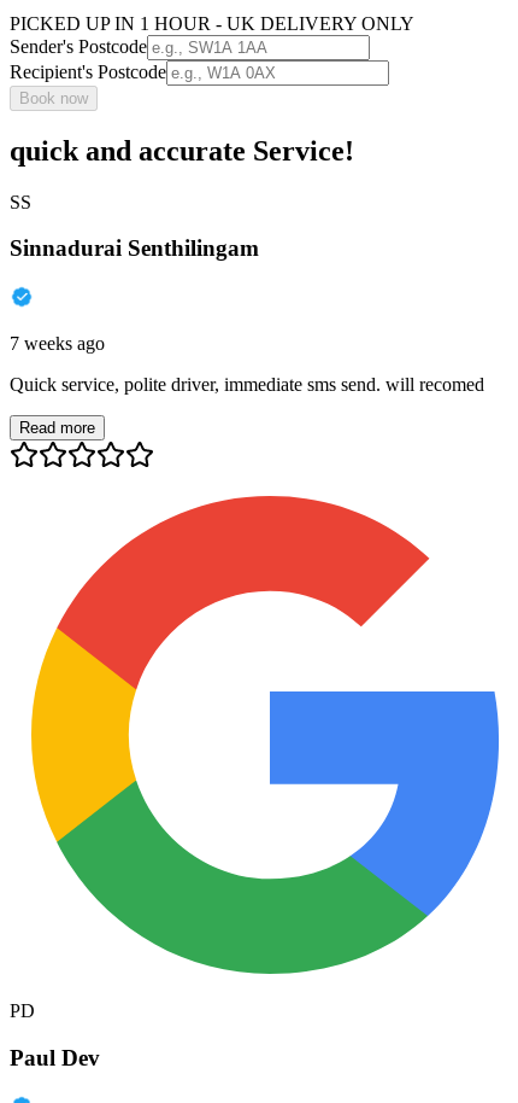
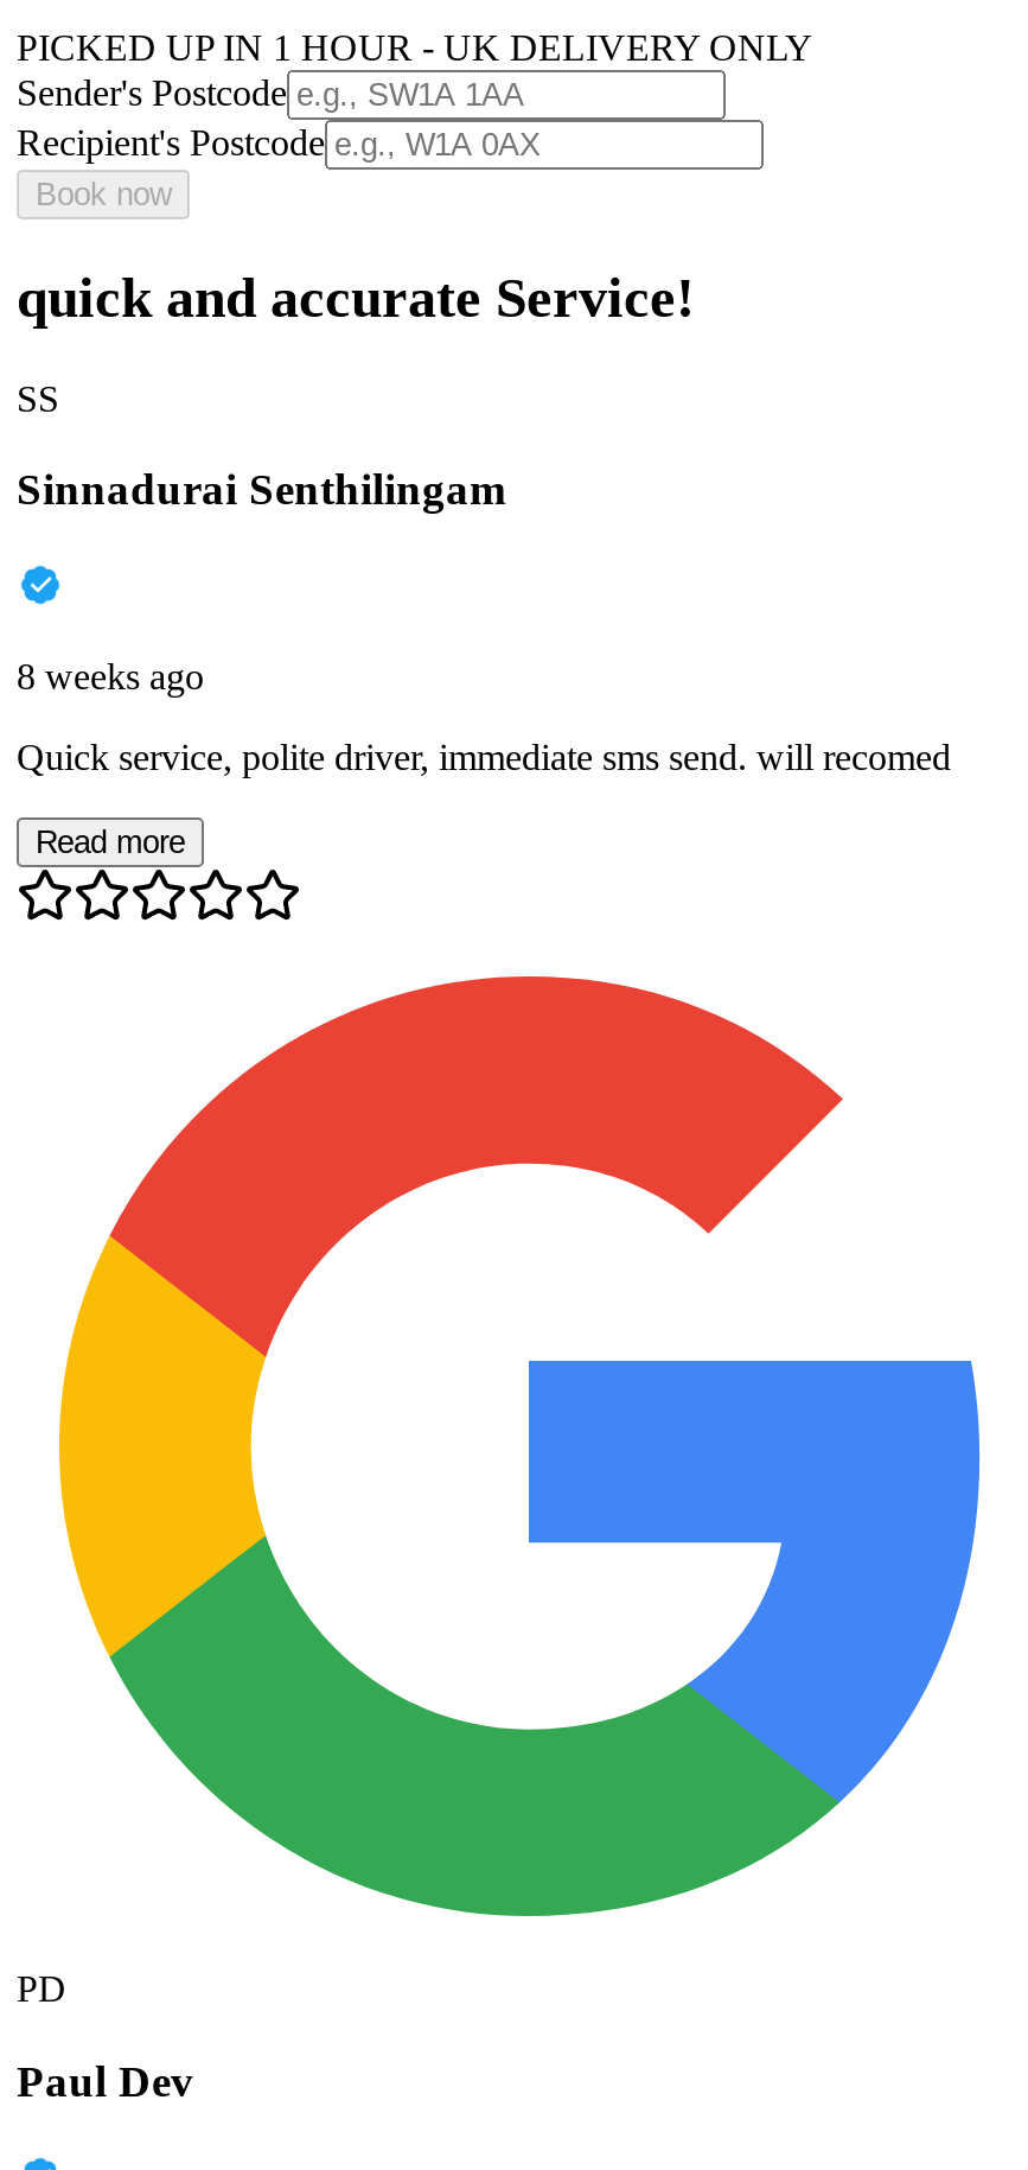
- 7 weeks ago
+ 8 weeks ago
